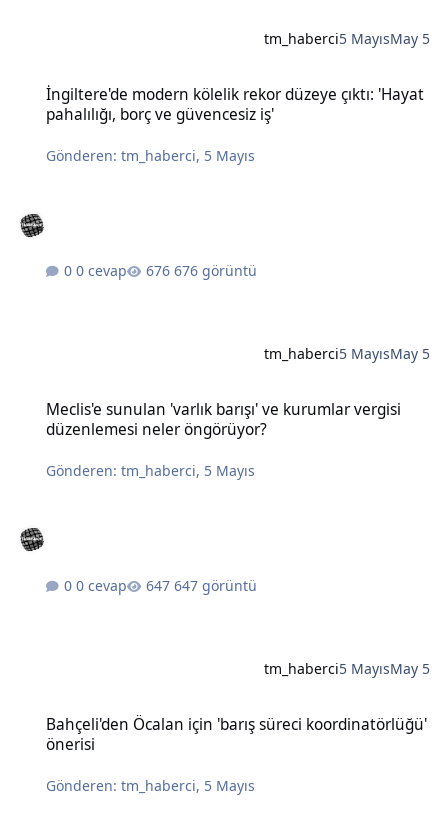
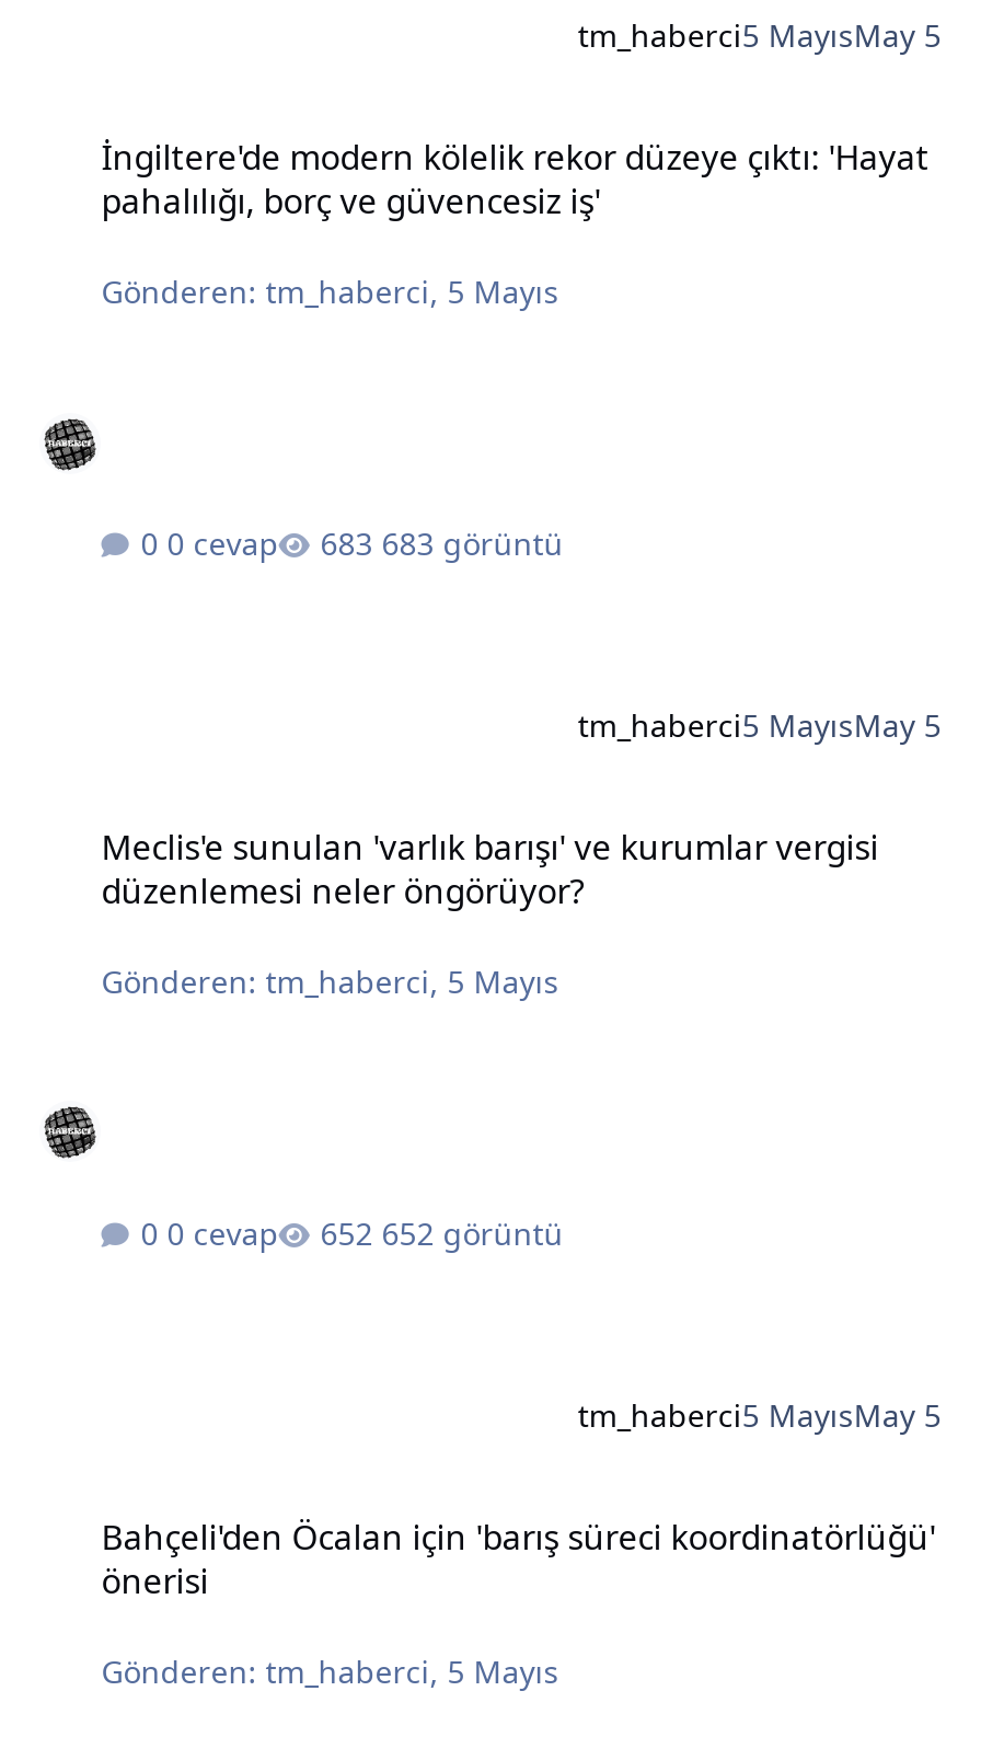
- 676 görüntü
+ 683 görüntü

- 647 görüntü
+ 652 görüntü
